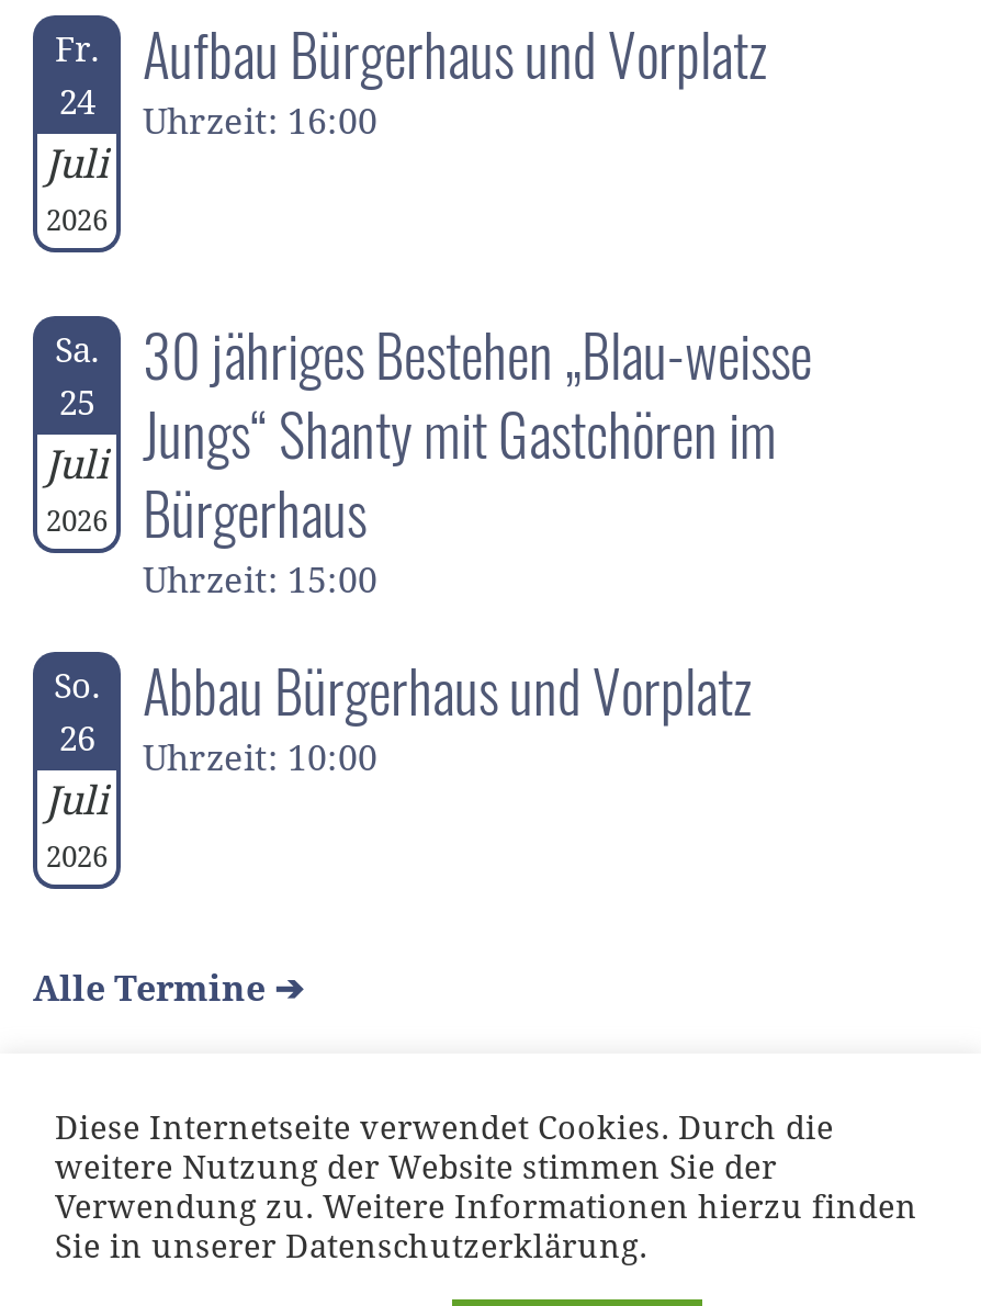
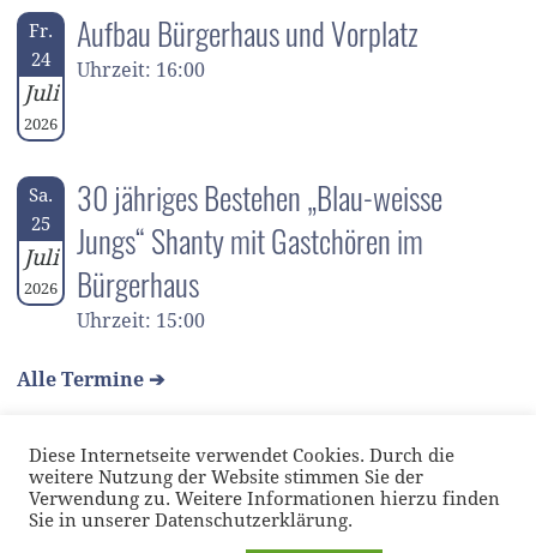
- Abbau Bürgerhaus und Vorplatz
- Uhrzeit: 10:00

- So.
- 26
- Juli
- 2026
